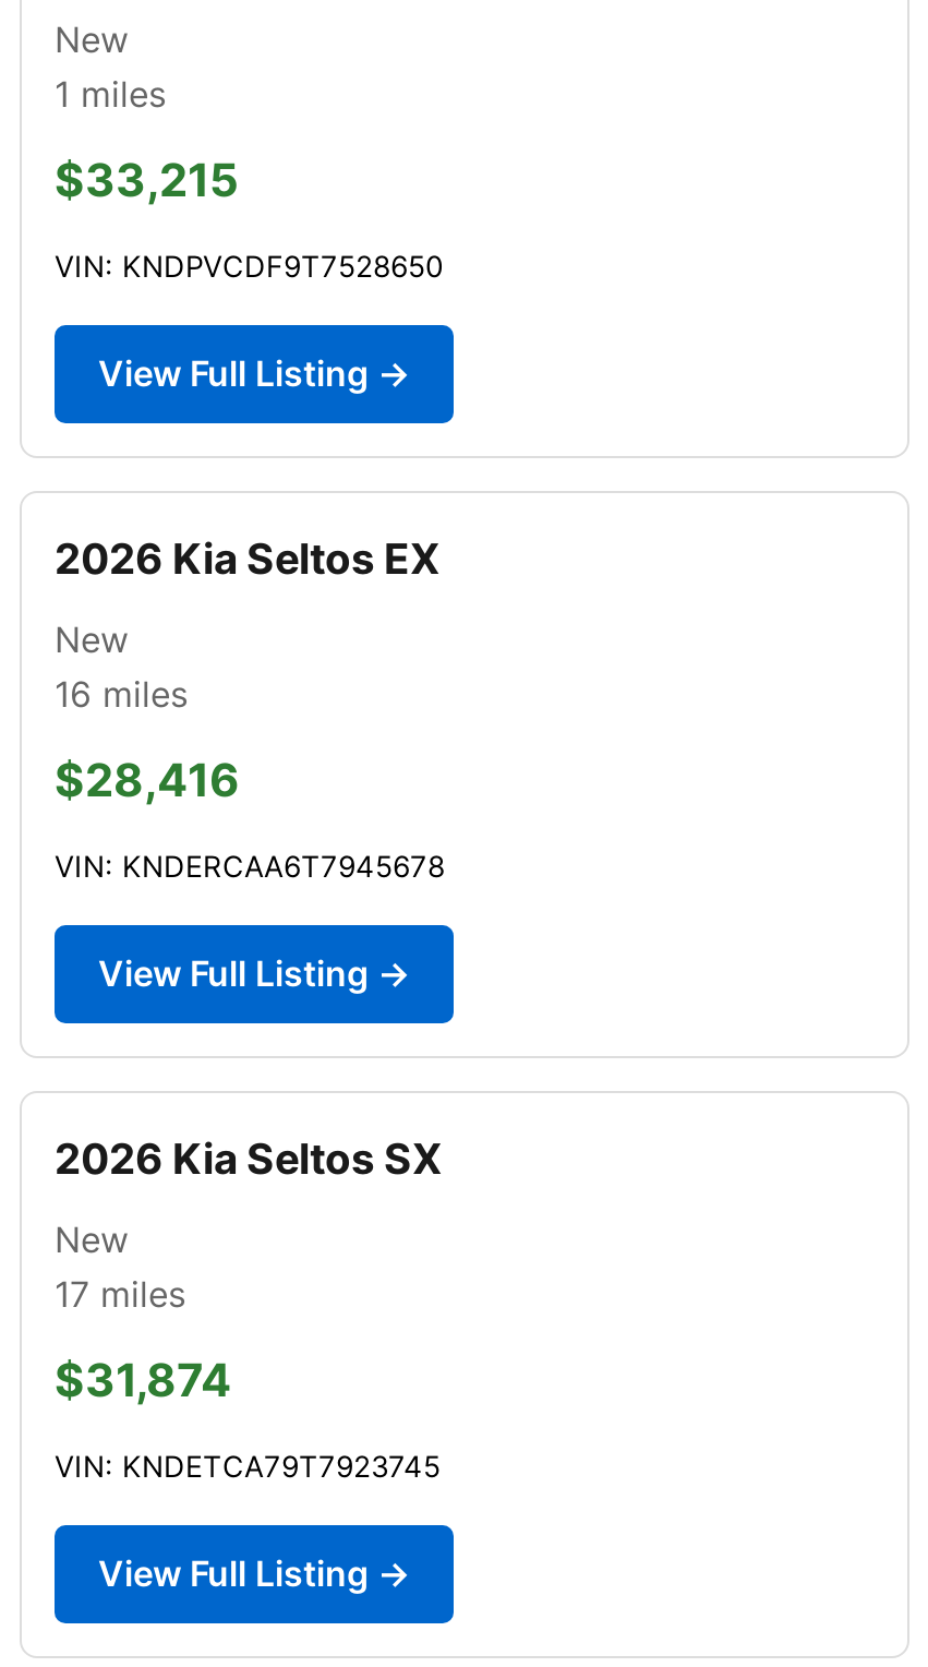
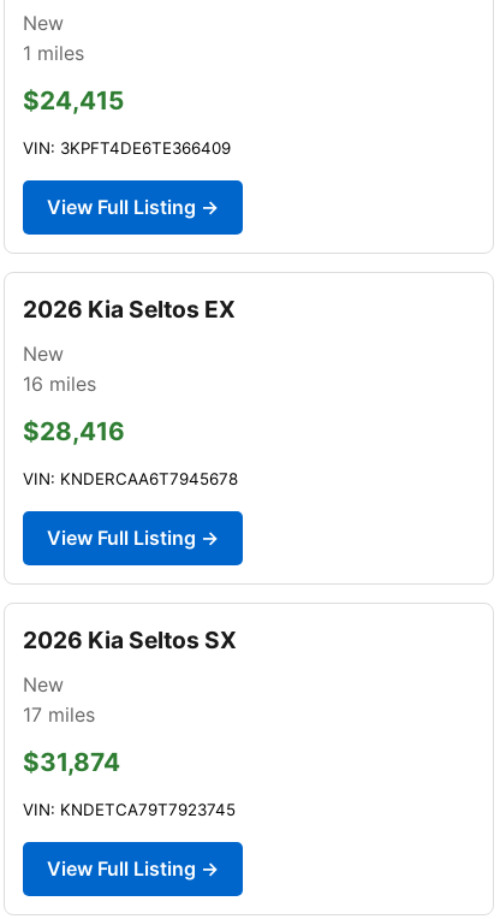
- $33,215
+ $24,415

- VIN: KNDPVCDF9T7528650
+ VIN: 3KPFT4DE6TE366409
